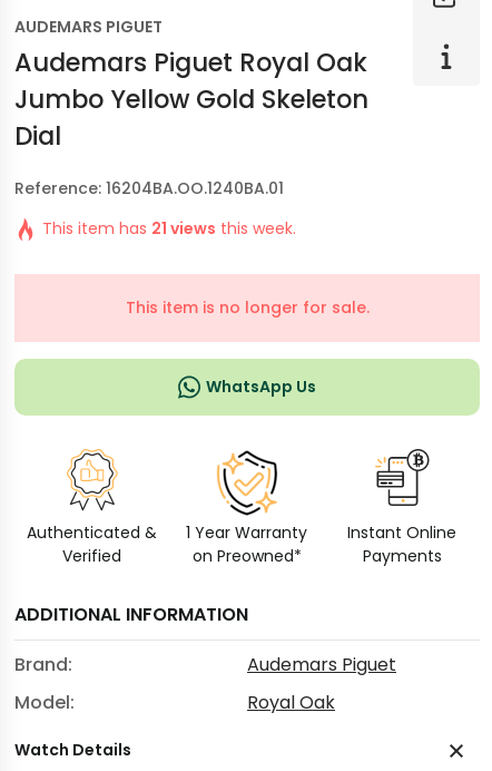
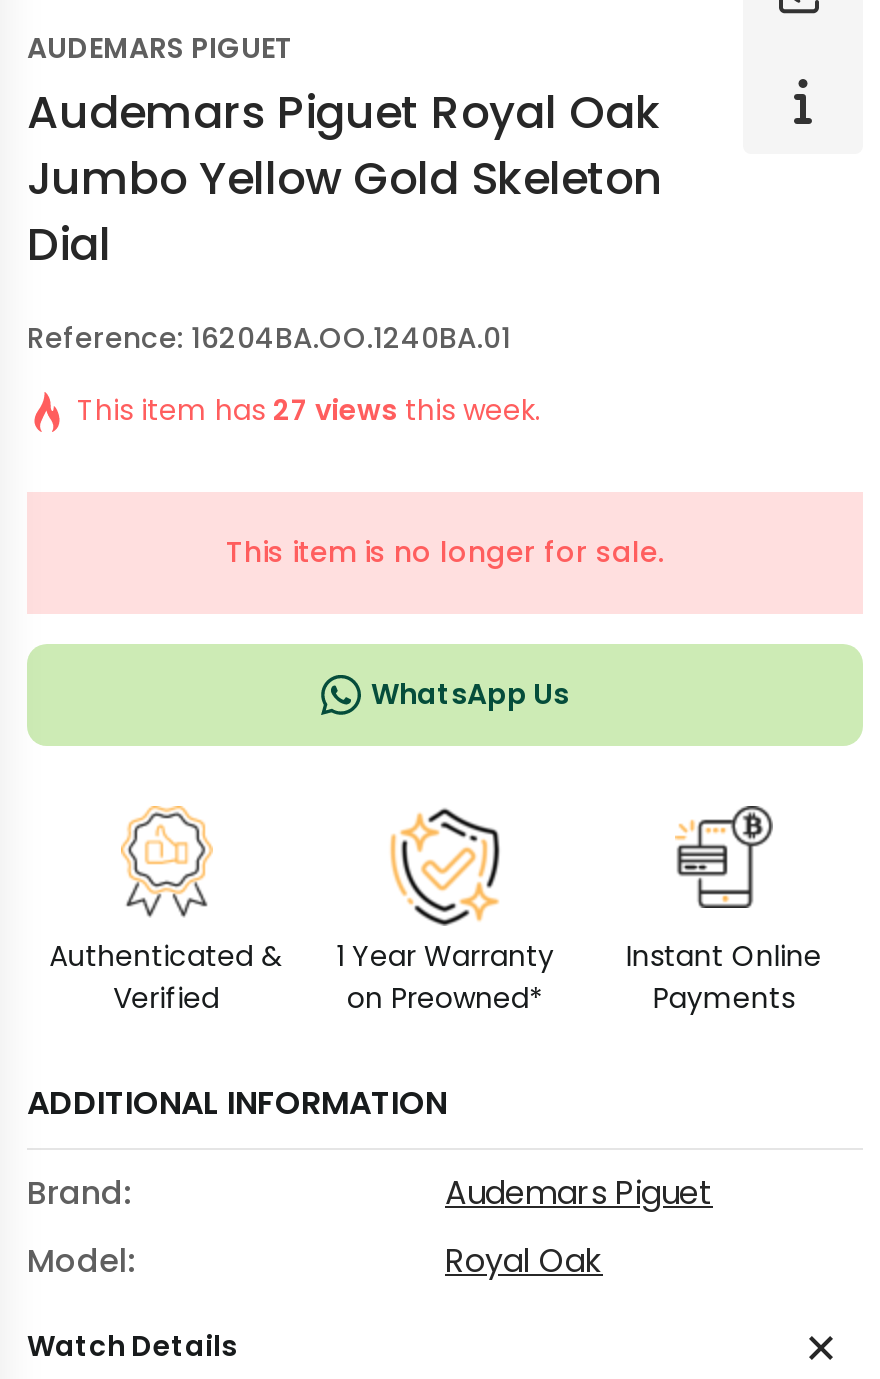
- This item has 21 views this week.
+ This item has 27 views this week.
